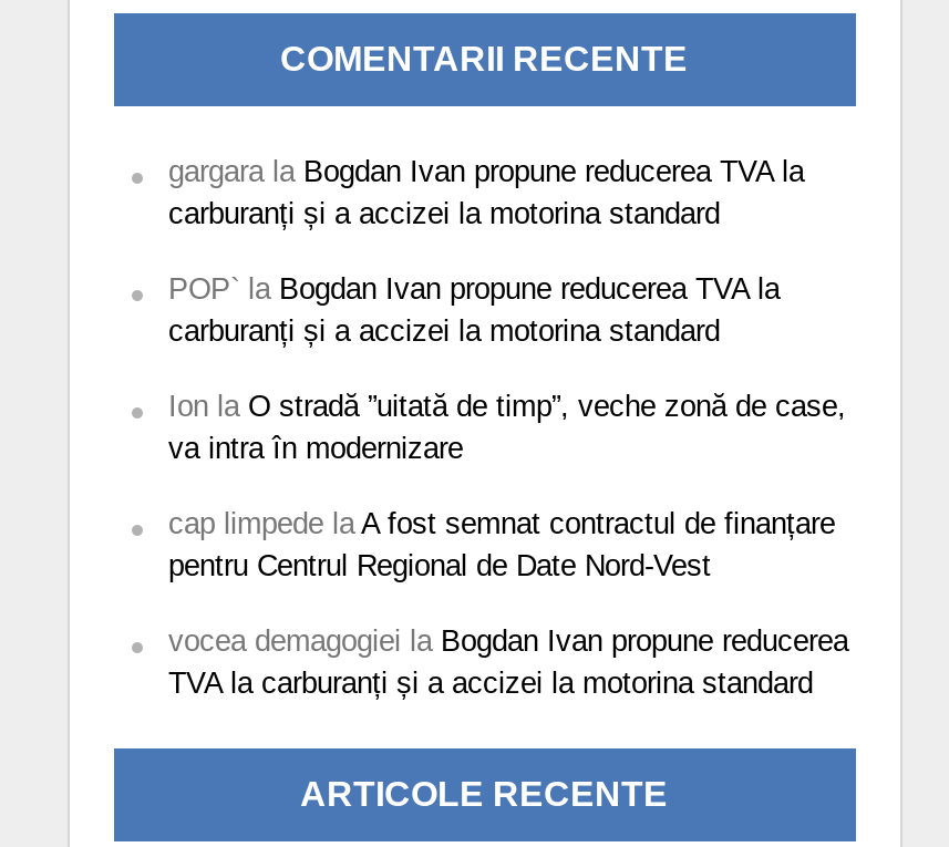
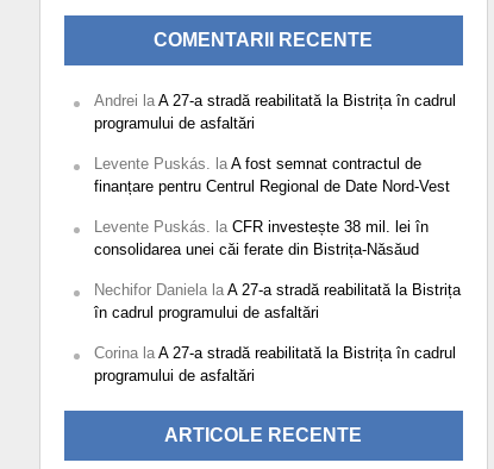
- gargara la Bogdan Ivan propune reducerea TVA la
- carburanți și a accizei la motorina standard
+ Andrei la A 27-a stradă reabilitată la Bistrița în cadrul
+ programului de asfaltări

- POP` la Bogdan Ivan propune reducerea TVA la
- carburanți și a accizei la motorina standard
+ Levente Puskás. la A fost semnat contractul de
+ finanțare pentru Centrul Regional de Date Nord-Vest

- Ion la O stradă ”uitată de timp”, veche zonă de case,
- va intra în modernizare
+ Levente Puskás. la CFR investește 38 mil. lei în
+ consolidarea unei căi ferate din Bistrița-Năsăud

- cap limpede la A fost semnat contractul de finanțare
- pentru Centrul Regional de Date Nord-Vest
+ Nechifor Daniela la A 27-a stradă reabilitată la Bistrița
+ în cadrul programului de asfaltări

- vocea demagogiei la Bogdan Ivan propune reducerea
- TVA la carburanți și a accizei la motorina standard
+ Corina la A 27-a stradă reabilitată la Bistrița în cadrul
+ programului de asfaltări
